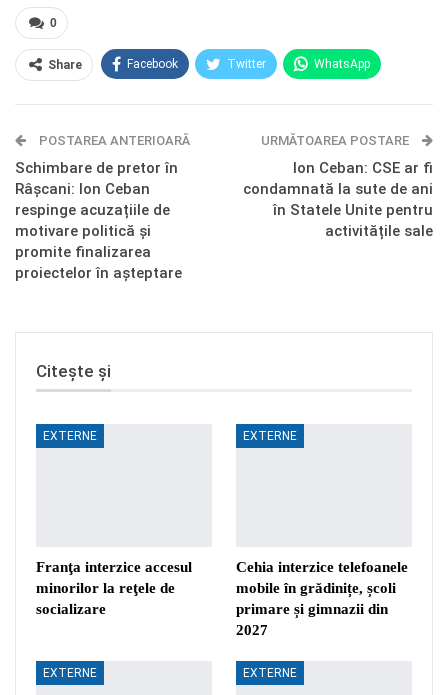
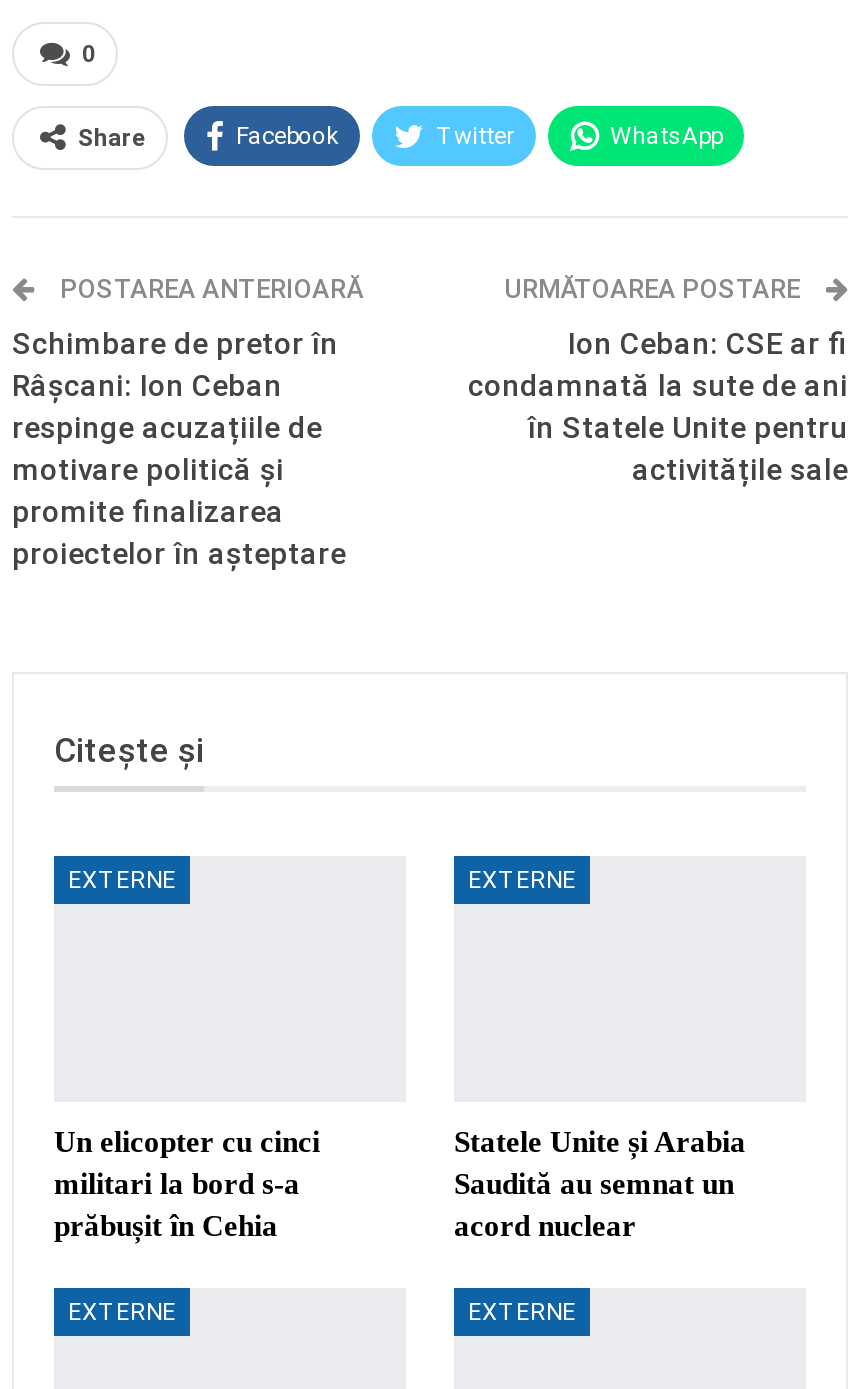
- Franţa interzice accesul
- minorilor la reţele de
- socializare
+ Un elicopter cu cinci
+ militari la bord s-a
+ prăbușit în Cehia

- Cehia interzice telefoanele
- mobile în grădinițe, școli
- primare și gimnazii din
- 2027
+ Statele Unite și Arabia
+ Saudită au semnat un
+ acord nuclear
